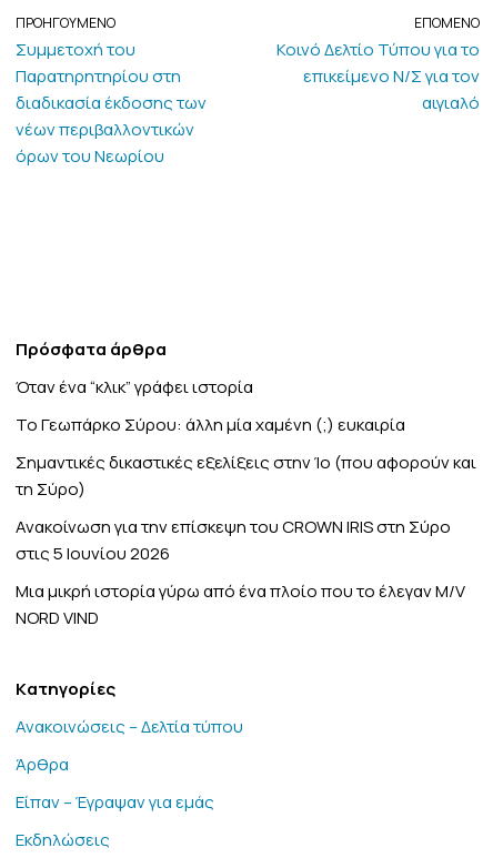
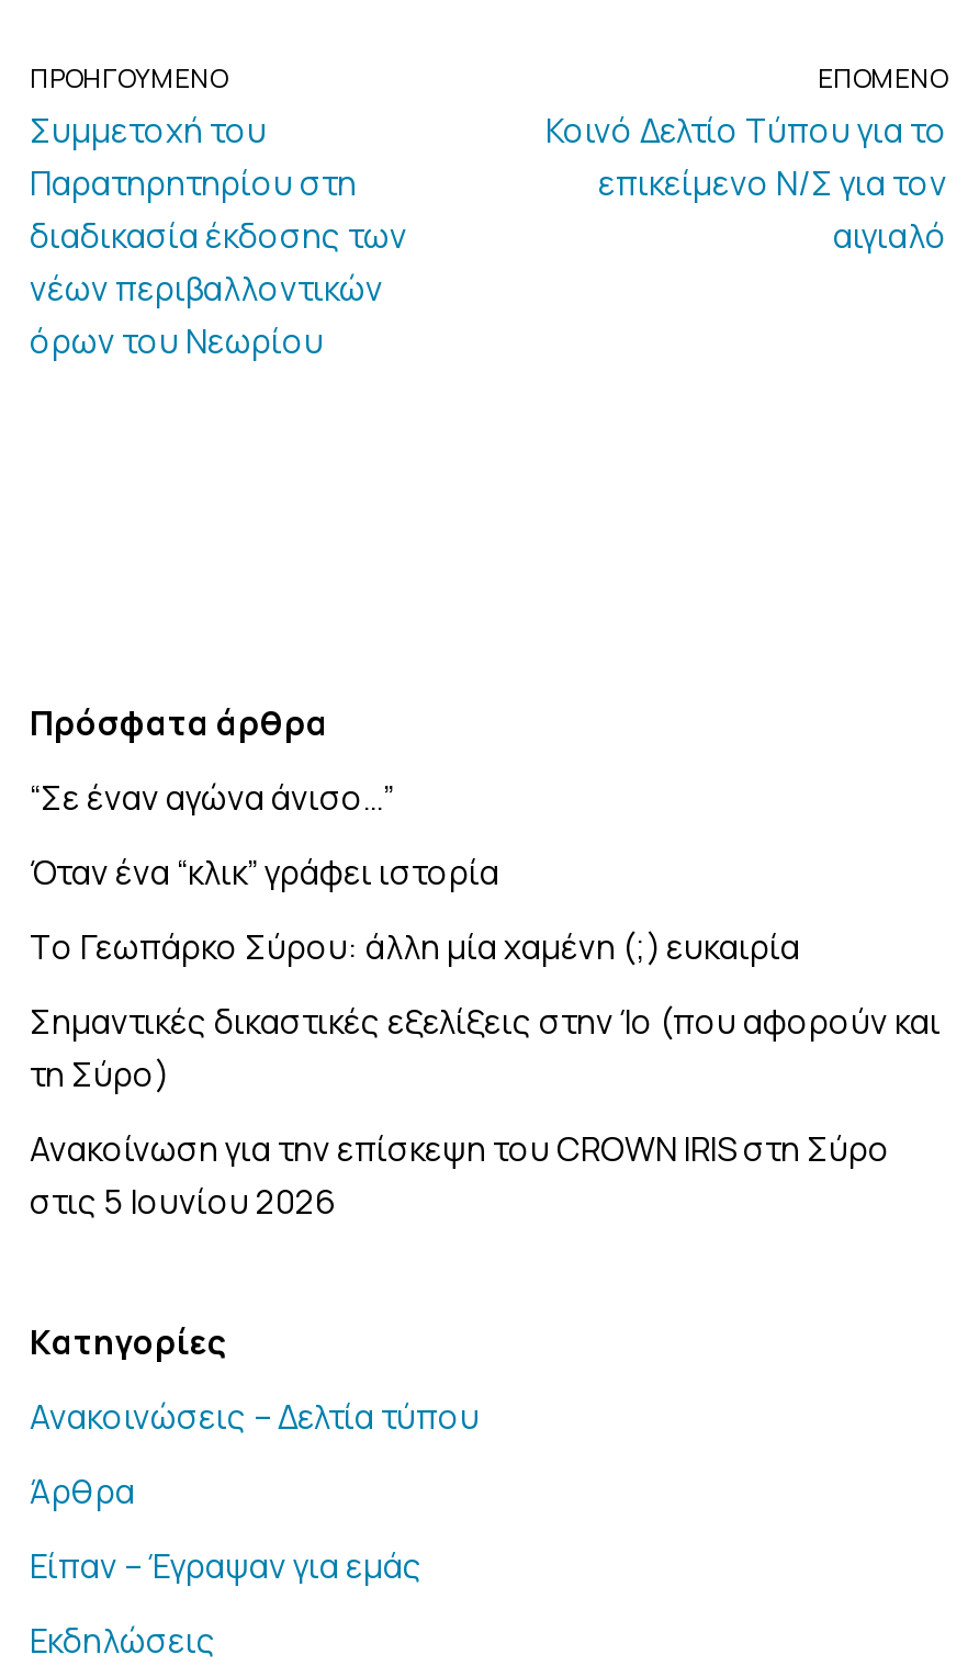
+ “Σε έναν αγώνα άνισο…”

moved down: Όταν ένα “κλικ” γράφει ιστορία | Το Γεωπάρκο Σύρου: άλλη μία χαμένη (;) ευκαιρία | Σημαντικές δικαστικές εξελίξεις στην Ίο (που αφορούν και | τη Σύρο) | Ανακοίνωση για την επίσκεψη του CROWN IRIS στη Σύρο | στις 5 Ιουνίου 2026

- Μια μικρή ιστορία γύρω από ένα πλοίο που το έλεγαν M/V
- NORD VIND
